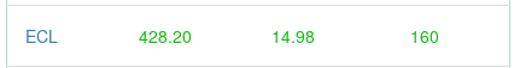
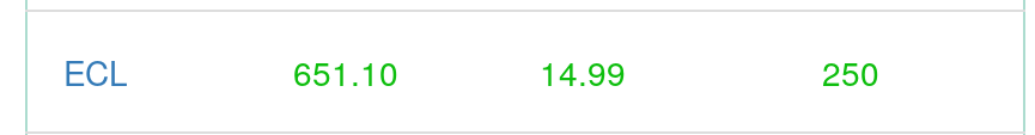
- 428.20
- 14.98
- 160
+ 651.10
+ 14.99
+ 250
